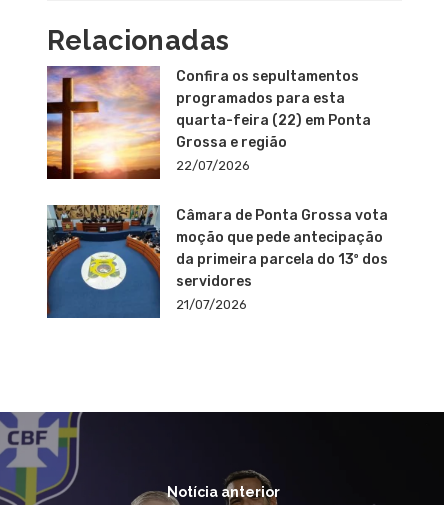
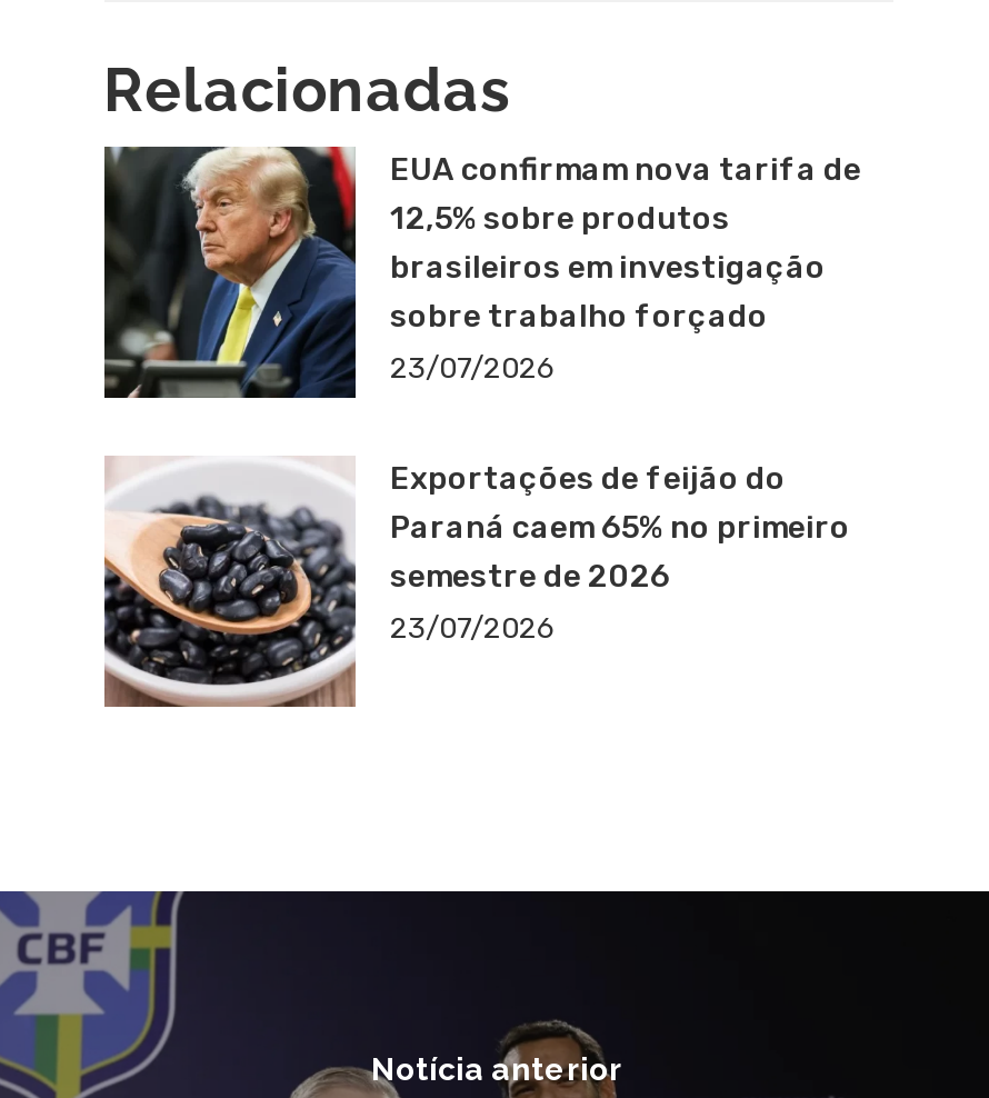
- [image]
- Confira os sepultamentos
- programados para esta
- quarta-feira (22) em Ponta
- Grossa e região
- 22/07/2026
+ [image]
+ EUA confirmam nova tarifa de
+ 12,5% sobre produtos
+ brasileiros em investigação
+ sobre trabalho forçado
+ 23/07/2026

- [image]
- Câmara de Ponta Grossa vota
- moção que pede antecipação
- da primeira parcela do 13º dos
- servidores
- 21/07/2026
+ [image]
+ Exportações de feijão do
+ Paraná caem 65% no primeiro
+ semestre de 2026
+ 23/07/2026
